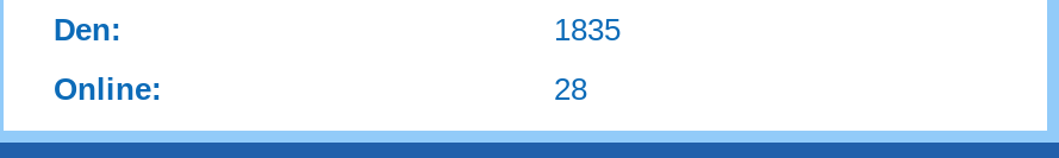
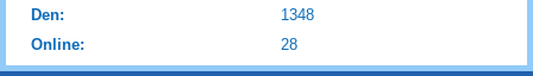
- 1835
+ 1348
